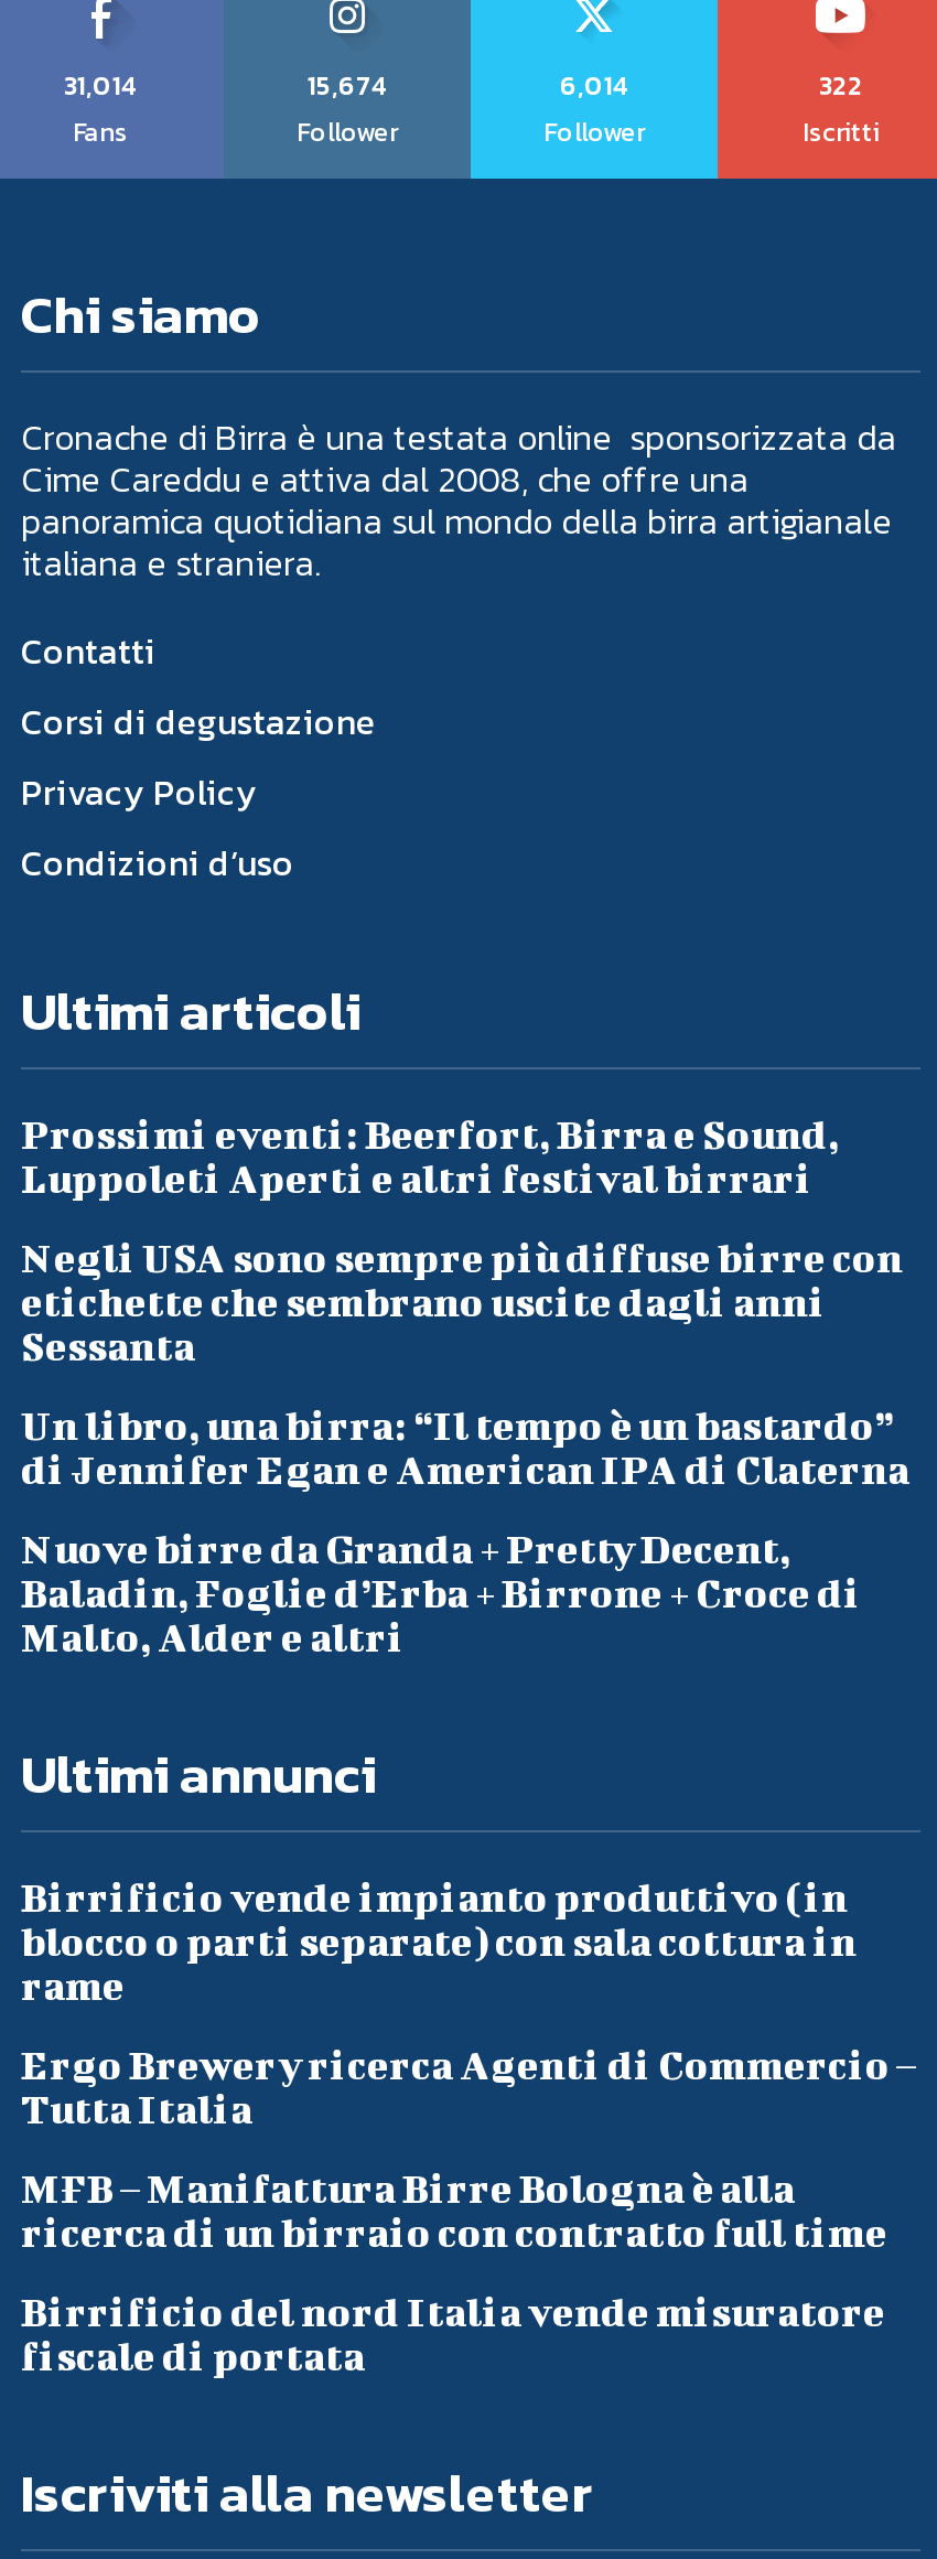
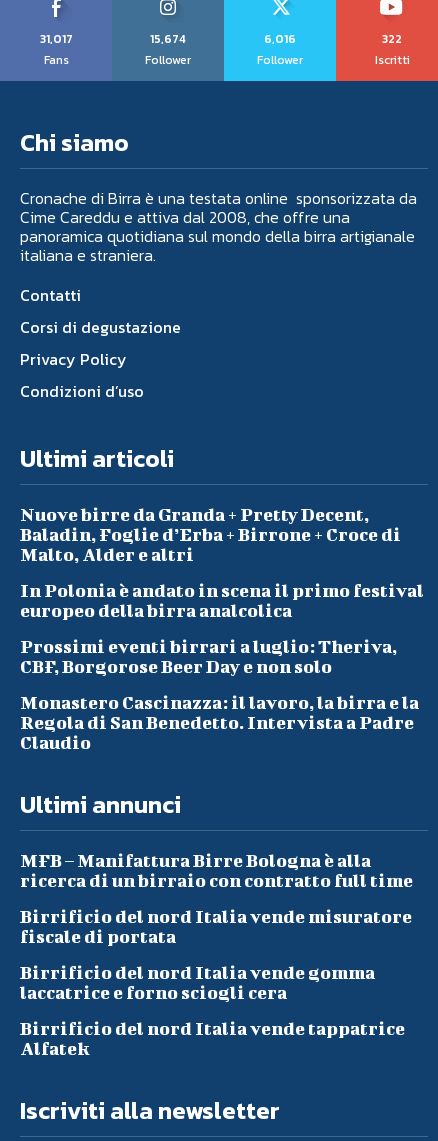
- 31,014
+ 31,017

- 6,014
+ 6,016

- Prossimi eventi: Beerfort, Birra e Sound,
- Luppoleti Aperti e altri festival birrari
- Negli USA sono sempre più diffuse birre con
- etichette che sembrano uscite dagli anni
- Sessanta
- Un libro, una birra: “Il tempo è un bastardo”
- di Jennifer Egan e American IPA di Claterna

moved up: Nuove birre da Granda + Pretty Decent, | Baladin, Foglie d’Erba + Birrone + Croce di | Malto, Alder e altri

+ In Polonia è andato in scena il primo festival
+ europeo della birra analcolica
+ Prossimi eventi birrari a luglio: Theriva,
+ CBF, Borgorose Beer Day e non solo
+ Monastero Cascinazza: il lavoro, la birra e la
+ Regola di San Benedetto. Intervista a Padre
+ Claudio

- Birrificio vende impianto produttivo (in
- blocco o parti separate) con sala cottura in
- rame
- Ergo Brewery ricerca Agenti di Commercio –
- Tutta Italia

moved up: MFB – Manifattura Birre Bologna è alla | ricerca di un birraio con contratto full time | Birrificio del nord Italia vende misuratore | fiscale di portata

+ Birrificio del nord Italia vende gomma
+ laccatrice e forno sciogli cera
+ Birrificio del nord Italia vende tappatrice
+ Alfatek
